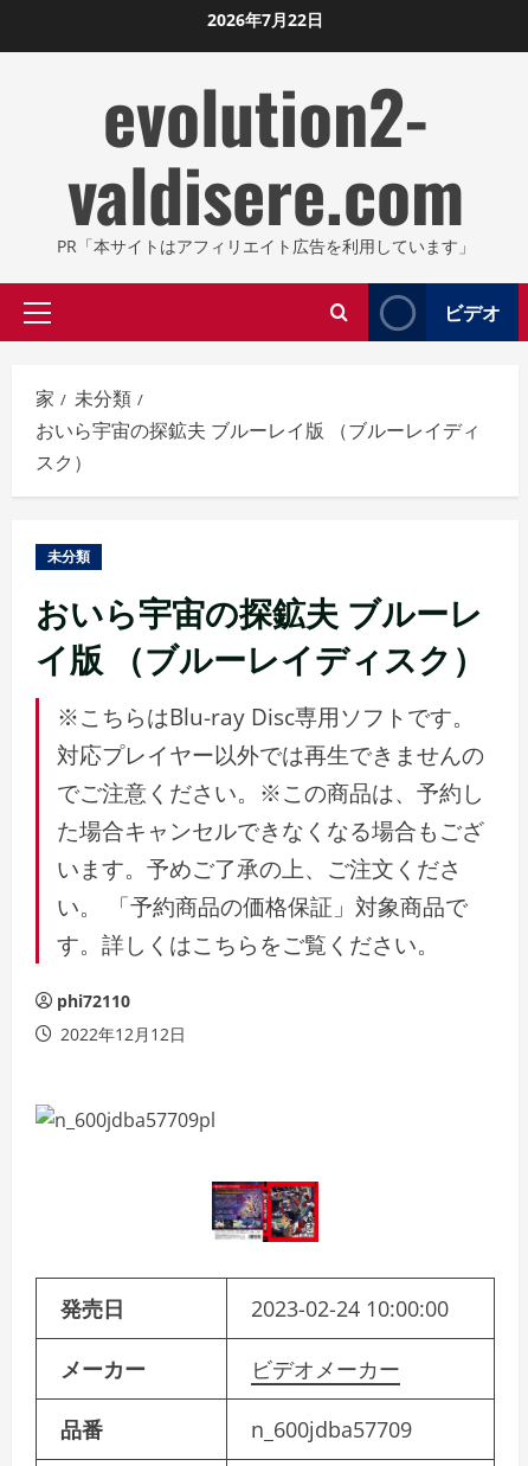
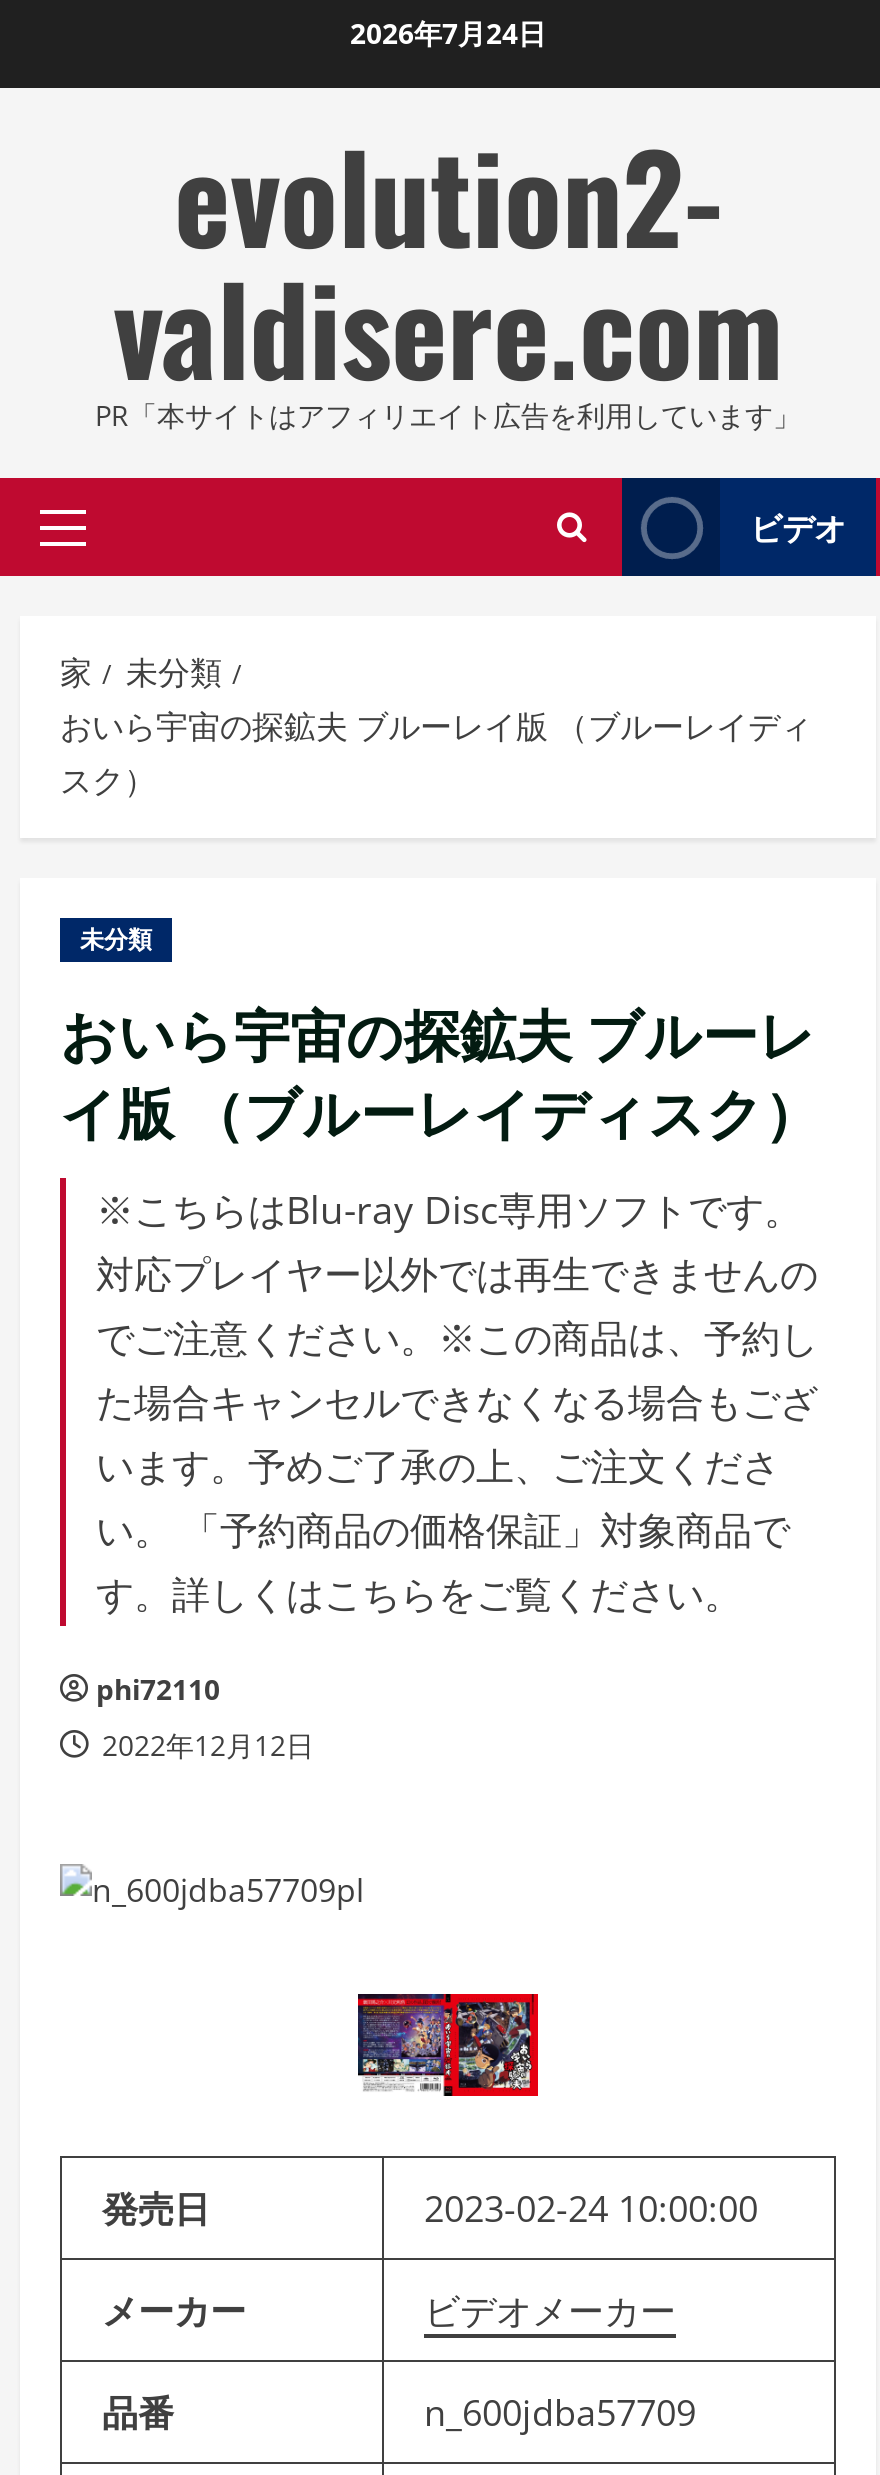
- 2026年7月22日
+ 2026年7月24日
